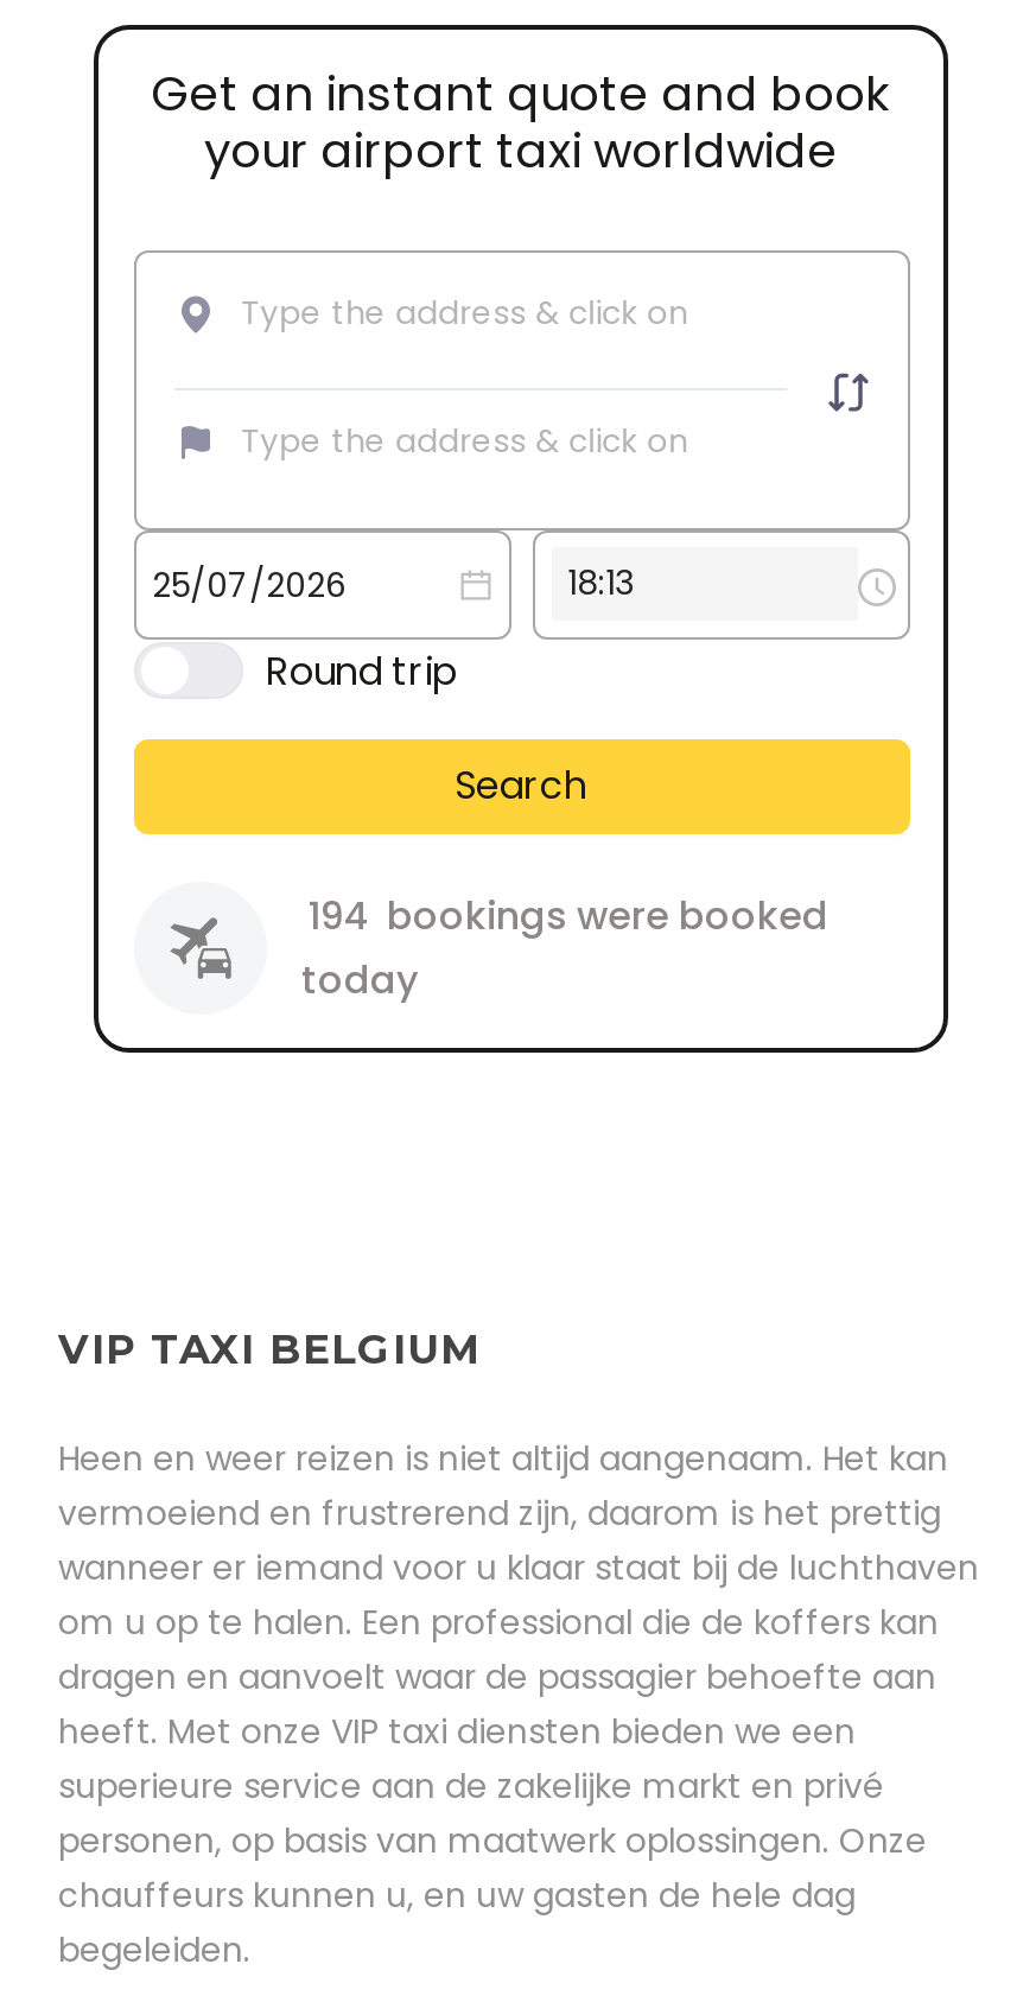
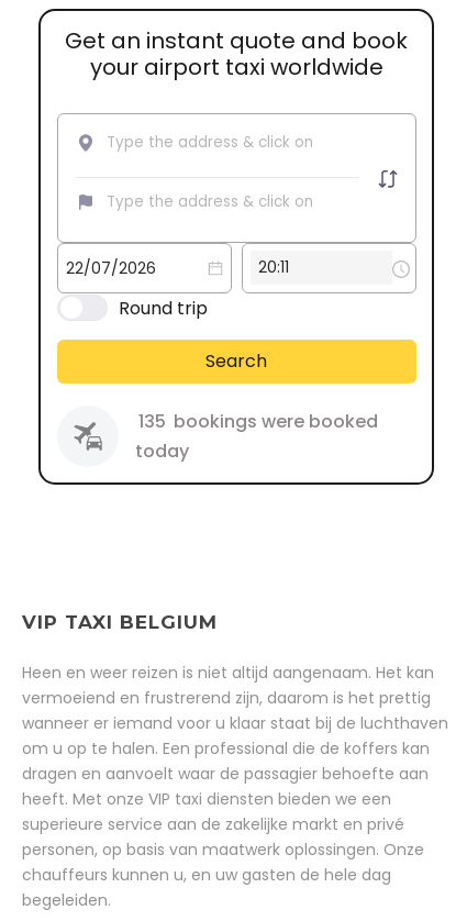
- 194 bookings were booked
+ 135 bookings were booked
